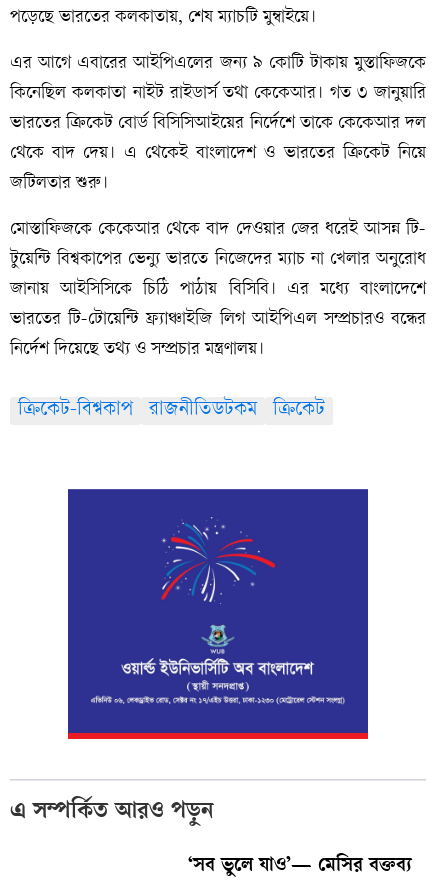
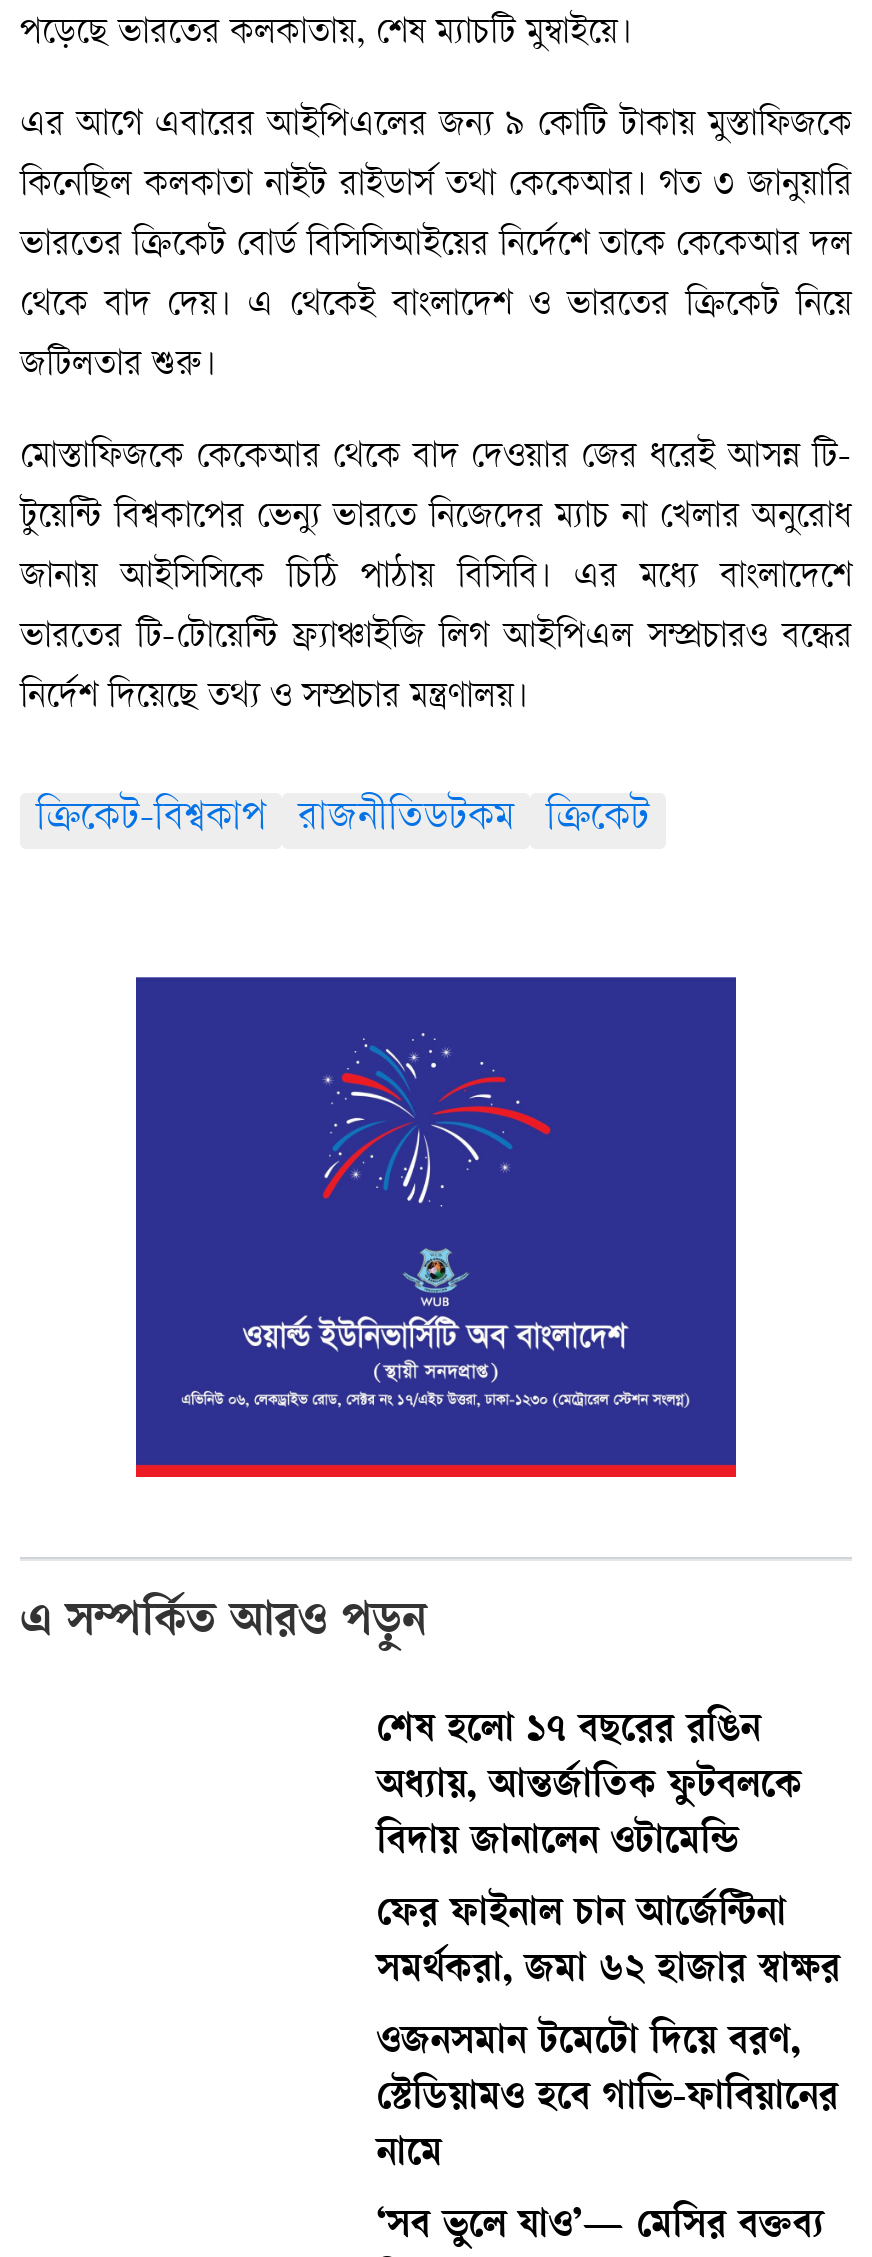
+ শেষ হলো ১৭ বছরের রঙিন
+ অধ্যায়, আন্তর্জাতিক ফুটবলকে
+ বিদায় জানালেন ওটামেন্ডি
+ ফের ফাইনাল চান আর্জেন্টিনা
+ সমর্থকরা, জমা ৬২ হাজার স্বাক্ষর
+ ওজনসমান টমেটো দিয়ে বরণ,
+ স্টেডিয়ামও হবে গাভি-ফাবিয়ানের
+ নামে
